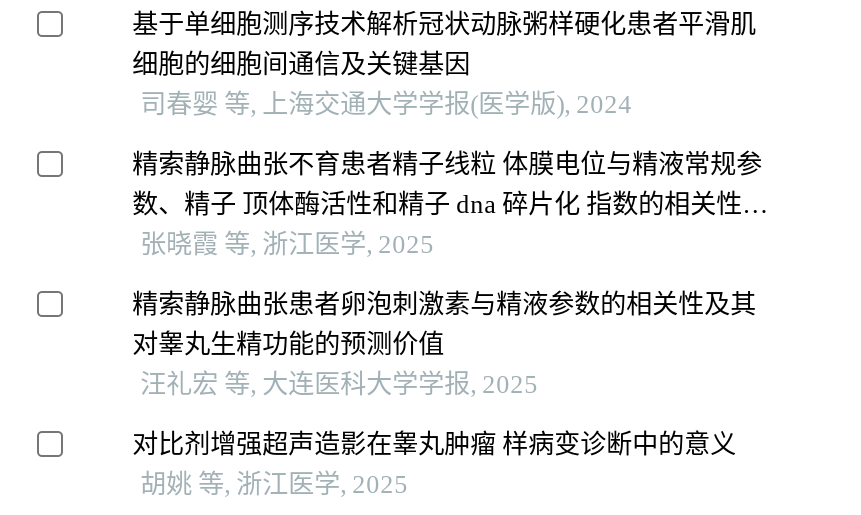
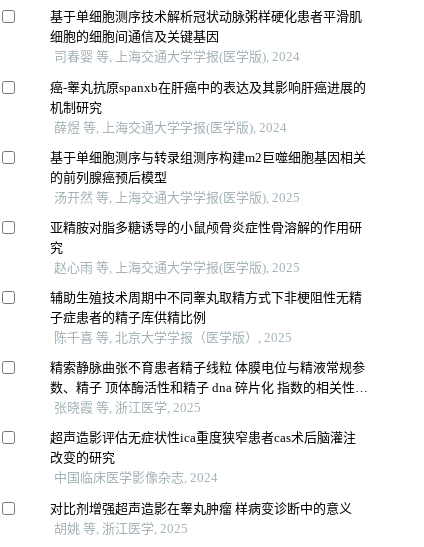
+ 癌-睾丸抗原spanxb在肝癌中的表达及其影响肝癌进展的
+ 机制研究
+ 薛煜 等, 上海交通大学学报(医学版), 2024
+ 基于单细胞测序与转录组测序构建m2巨噬细胞基因相关
+ 的前列腺癌预后模型
+ 汤开然 等, 上海交通大学学报(医学版), 2025
+ 亚精胺对脂多糖诱导的小鼠颅骨炎症性骨溶解的作用研
+ 究
+ 赵心雨 等, 上海交通大学学报(医学版), 2025
+ 辅助生殖技术周期中不同睾丸取精方式下非梗阻性无精
+ 子症患者的精子库供精比例
+ 陈千喜 等, 北京大学学报（医学版）, 2025

- 精索静脉曲张患者卵泡刺激素与精液参数的相关性及其
- 对睾丸生精功能的预测价值
- 汪礼宏 等, 大连医科大学学报, 2025
+ 超声造影评估无症状性ica重度狭窄患者cas术后脑灌注
+ 改变的研究
+ 中国临床医学影像杂志, 2024
